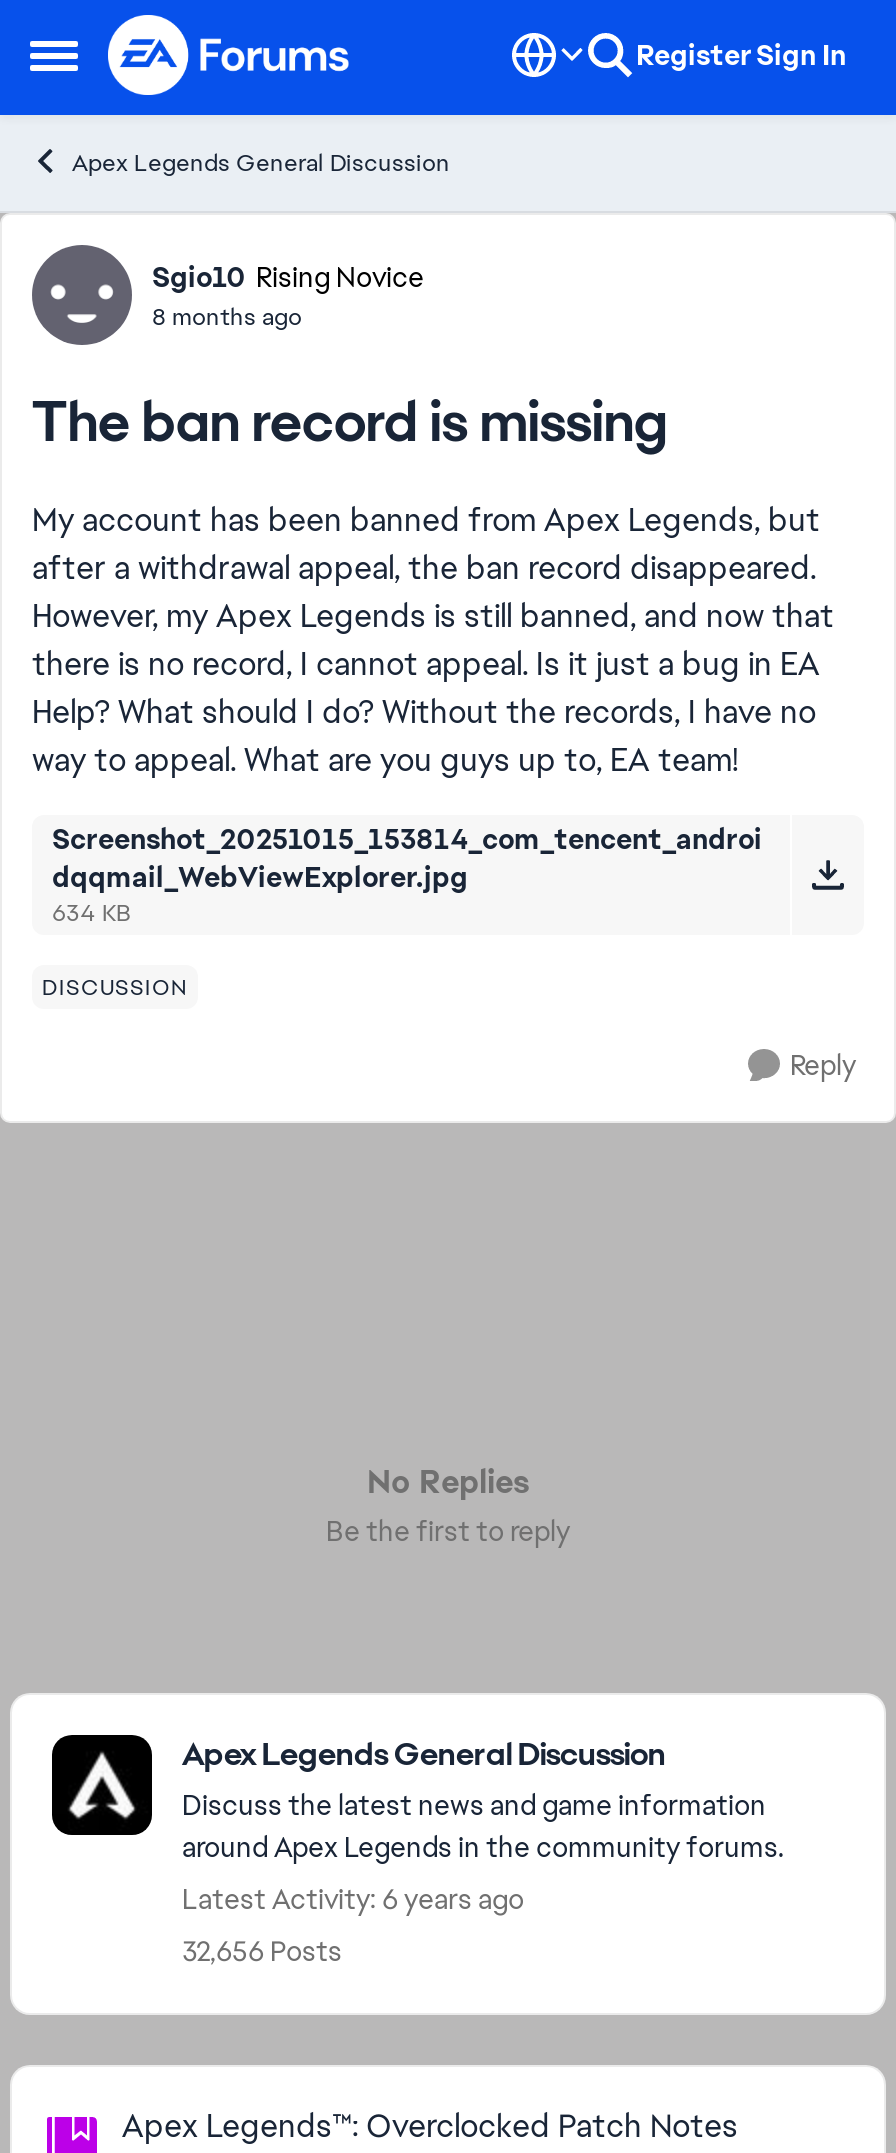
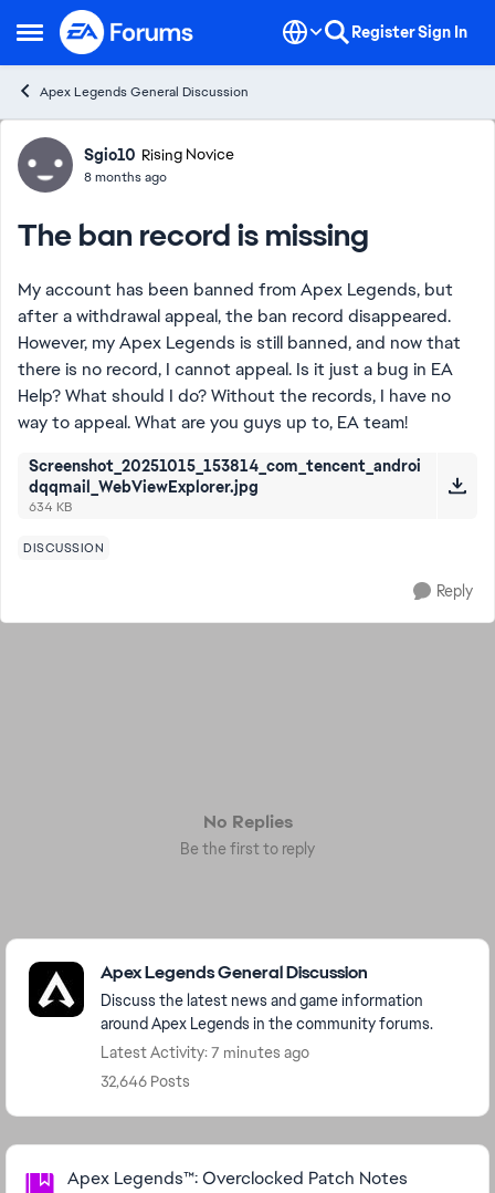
- Latest Activity: 6 years ago
+ Latest Activity: 7 minutes ago

- 32,656 Posts
+ 32,646 Posts
